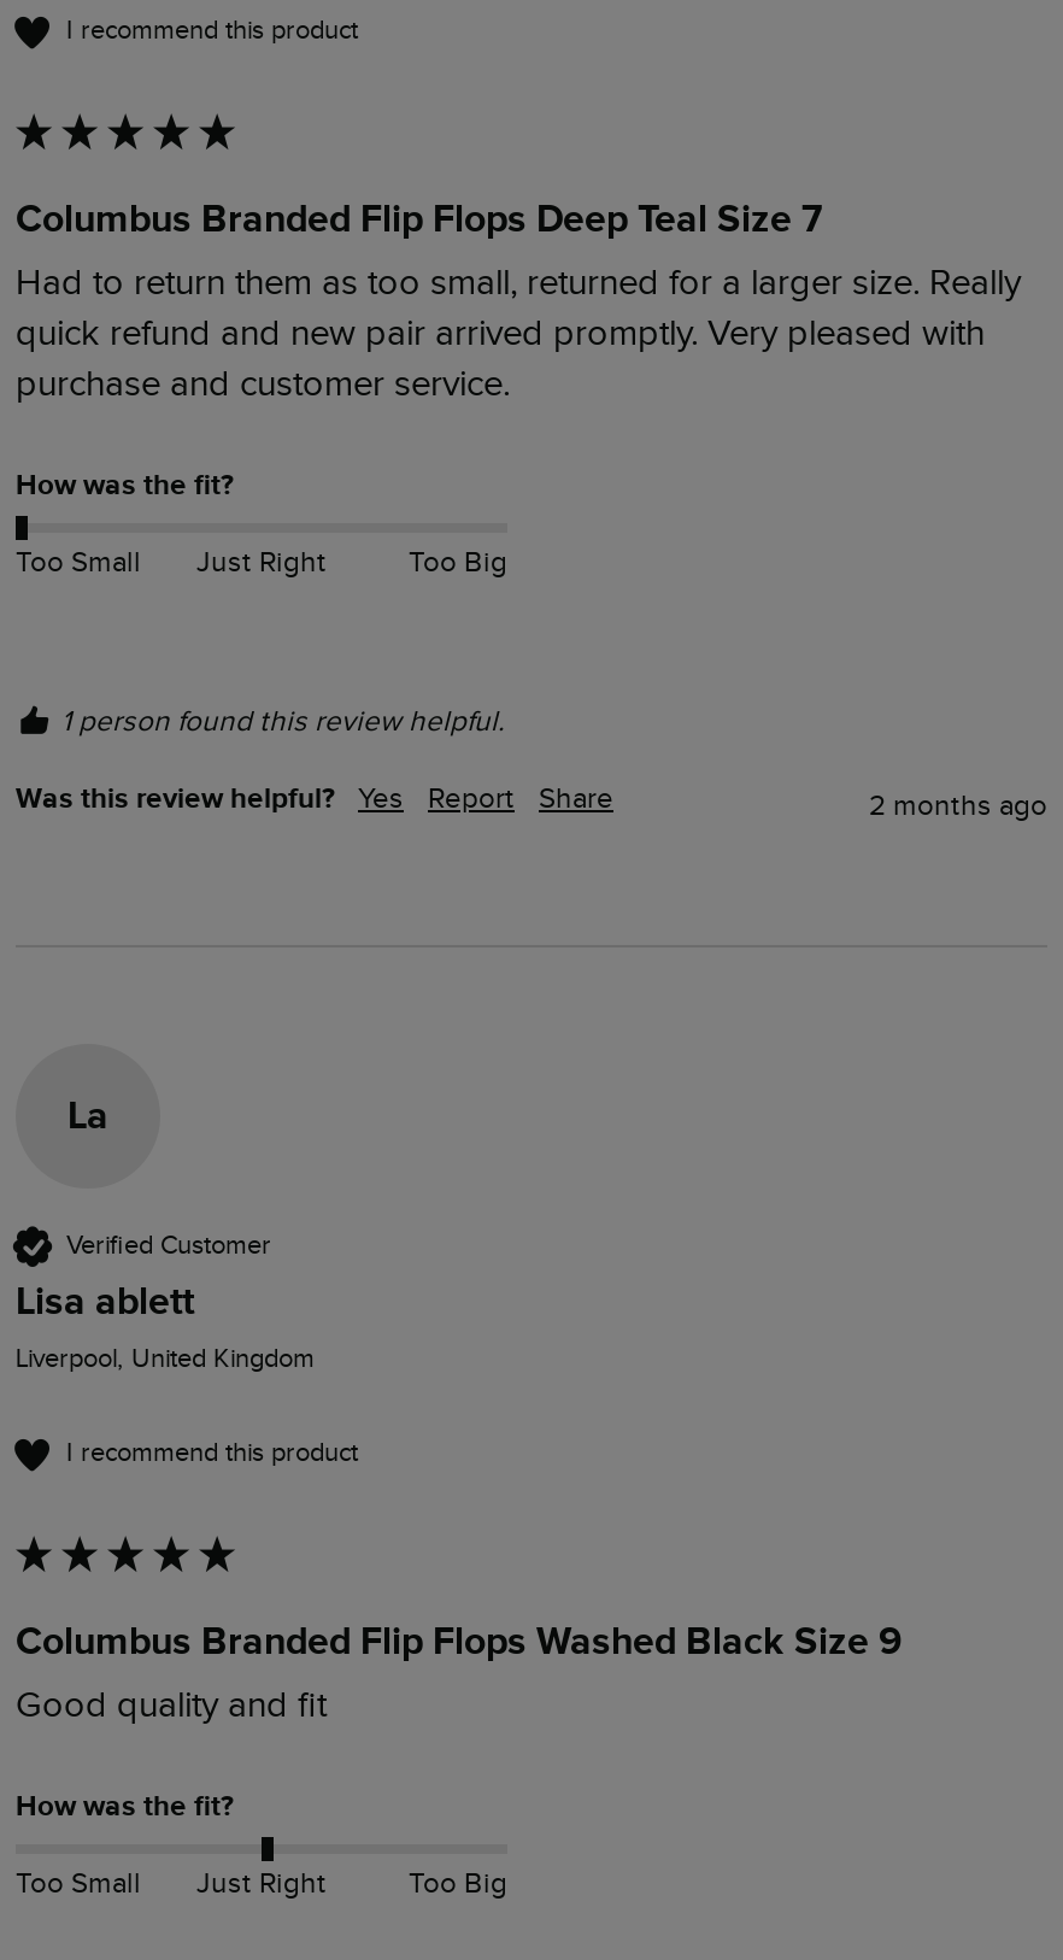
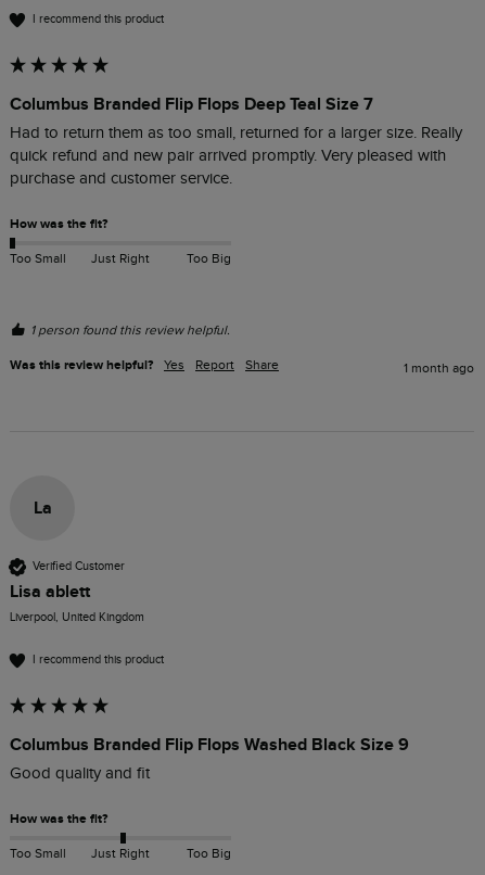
- 2 months ago
+ 1 month ago
